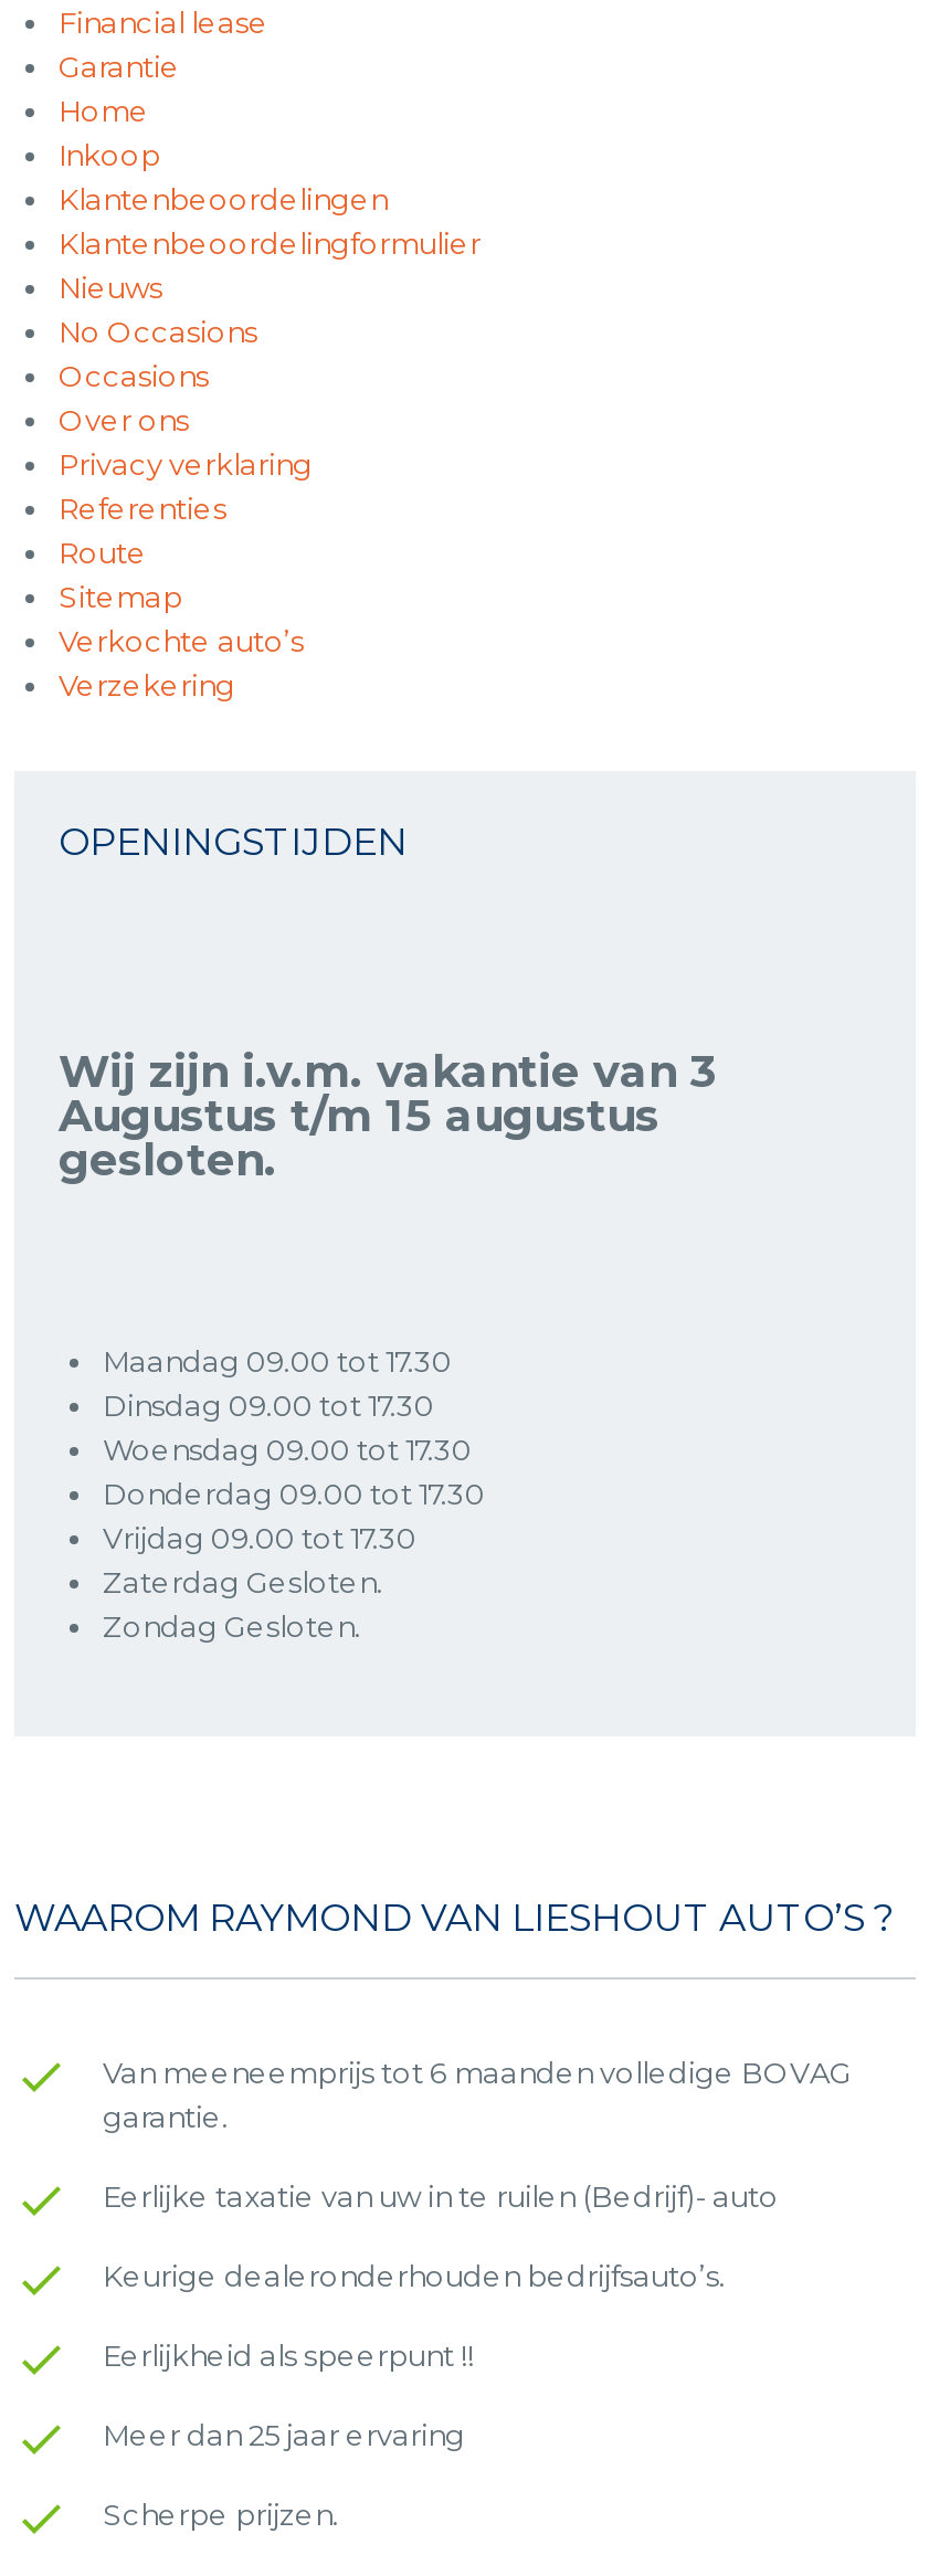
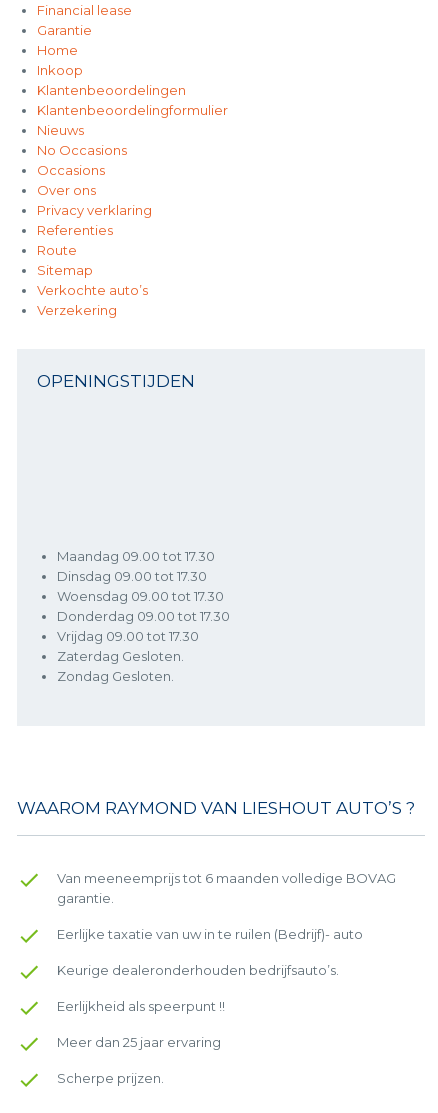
- Wij zijn i.v.m. vakantie van 3
- Augustus t/m 15 augustus
- gesloten.
